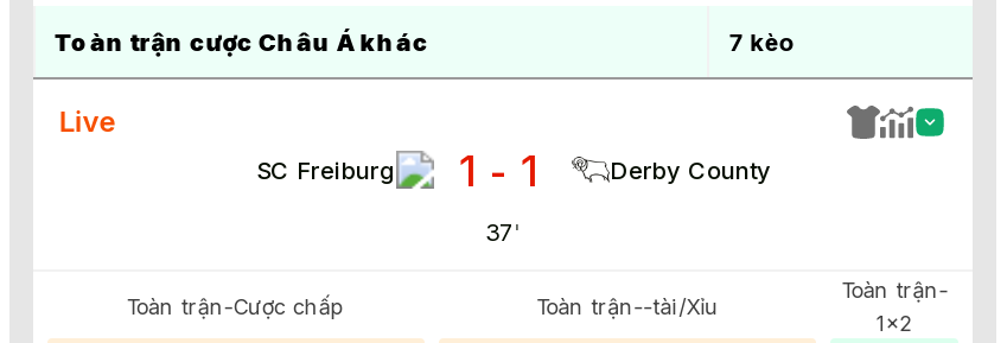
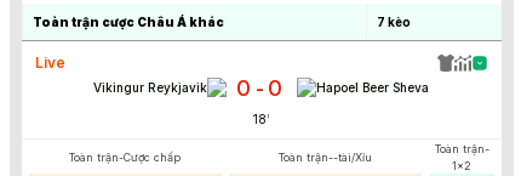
- SC Freiburg
- 1 - 1
- Derby County
+ Vikingur Reykjavik
+ 0 - 0
+ Hapoel Beer Sheva

- 37'
+ 18'
